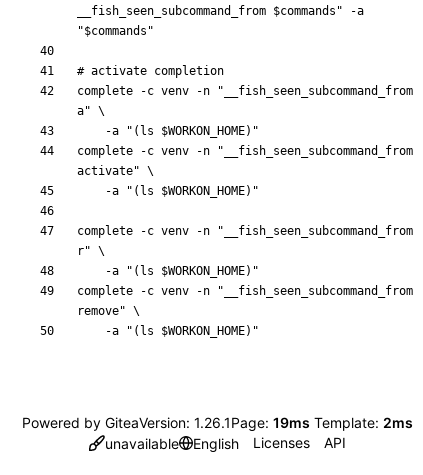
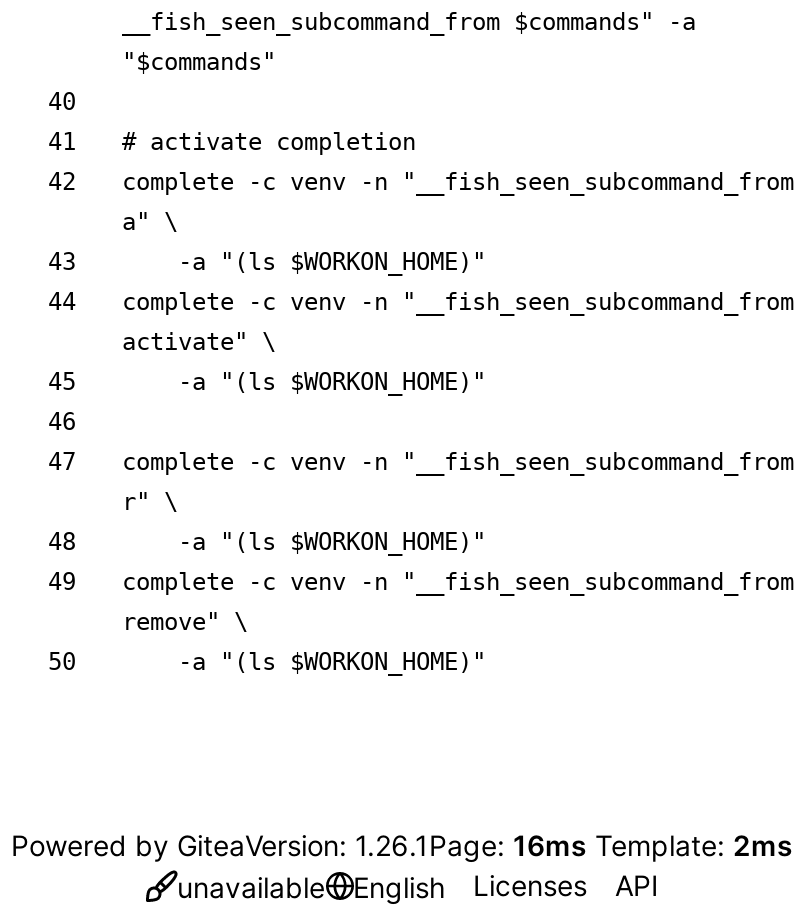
- Powered by GiteaVersion: 1.26.1 Page: 19ms Template: 2ms
+ Powered by GiteaVersion: 1.26.1 Page: 16ms Template: 2ms
